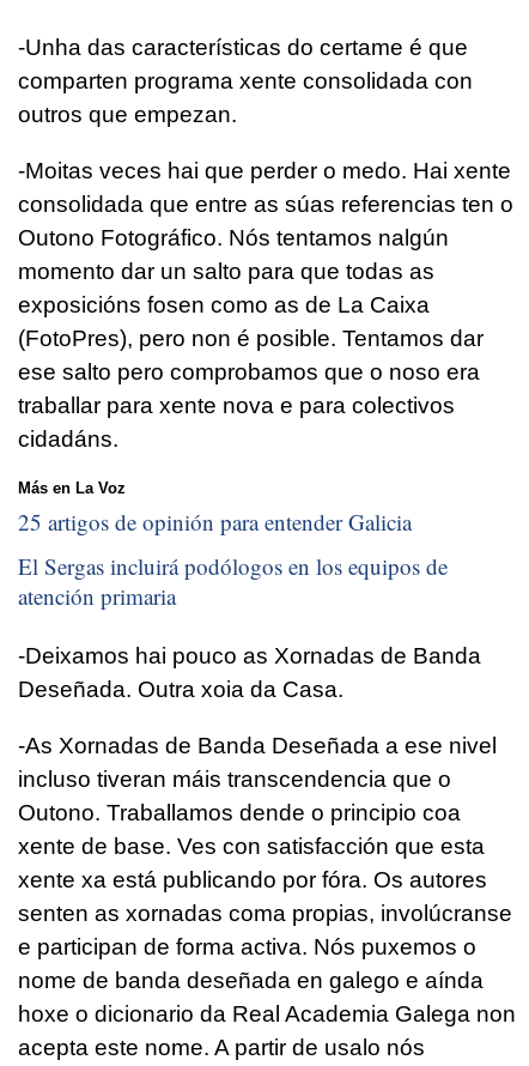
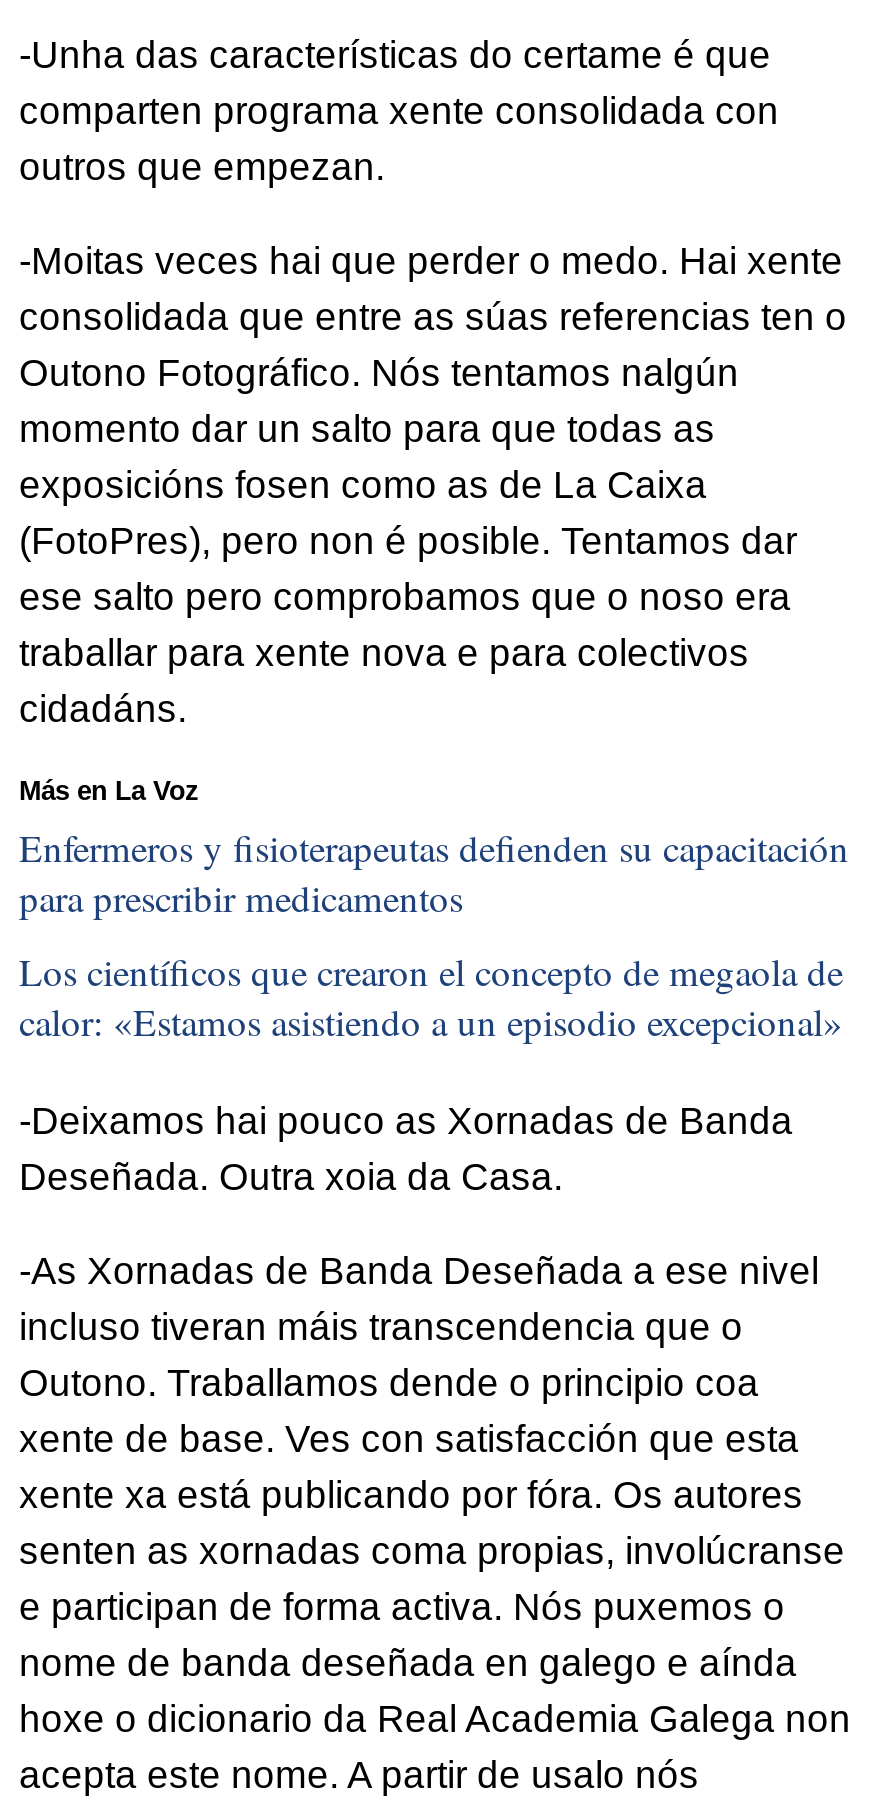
- 25 artigos de opinión para entender Galicia
+ Enfermeros y fisioterapeutas defienden su capacitación
+ para prescribir medicamentos

- El Sergas incluirá podólogos en los equipos de
- atención primaria
+ Los científicos que crearon el concepto de megaola de
+ calor: «Estamos asistiendo a un episodio excepcional»
